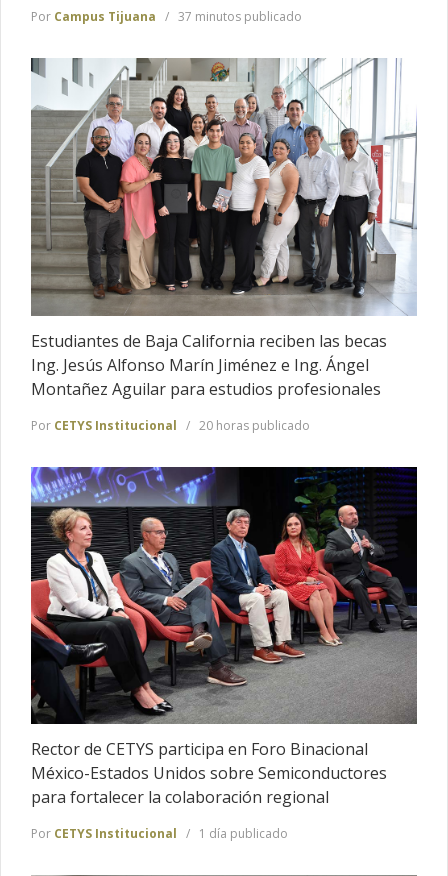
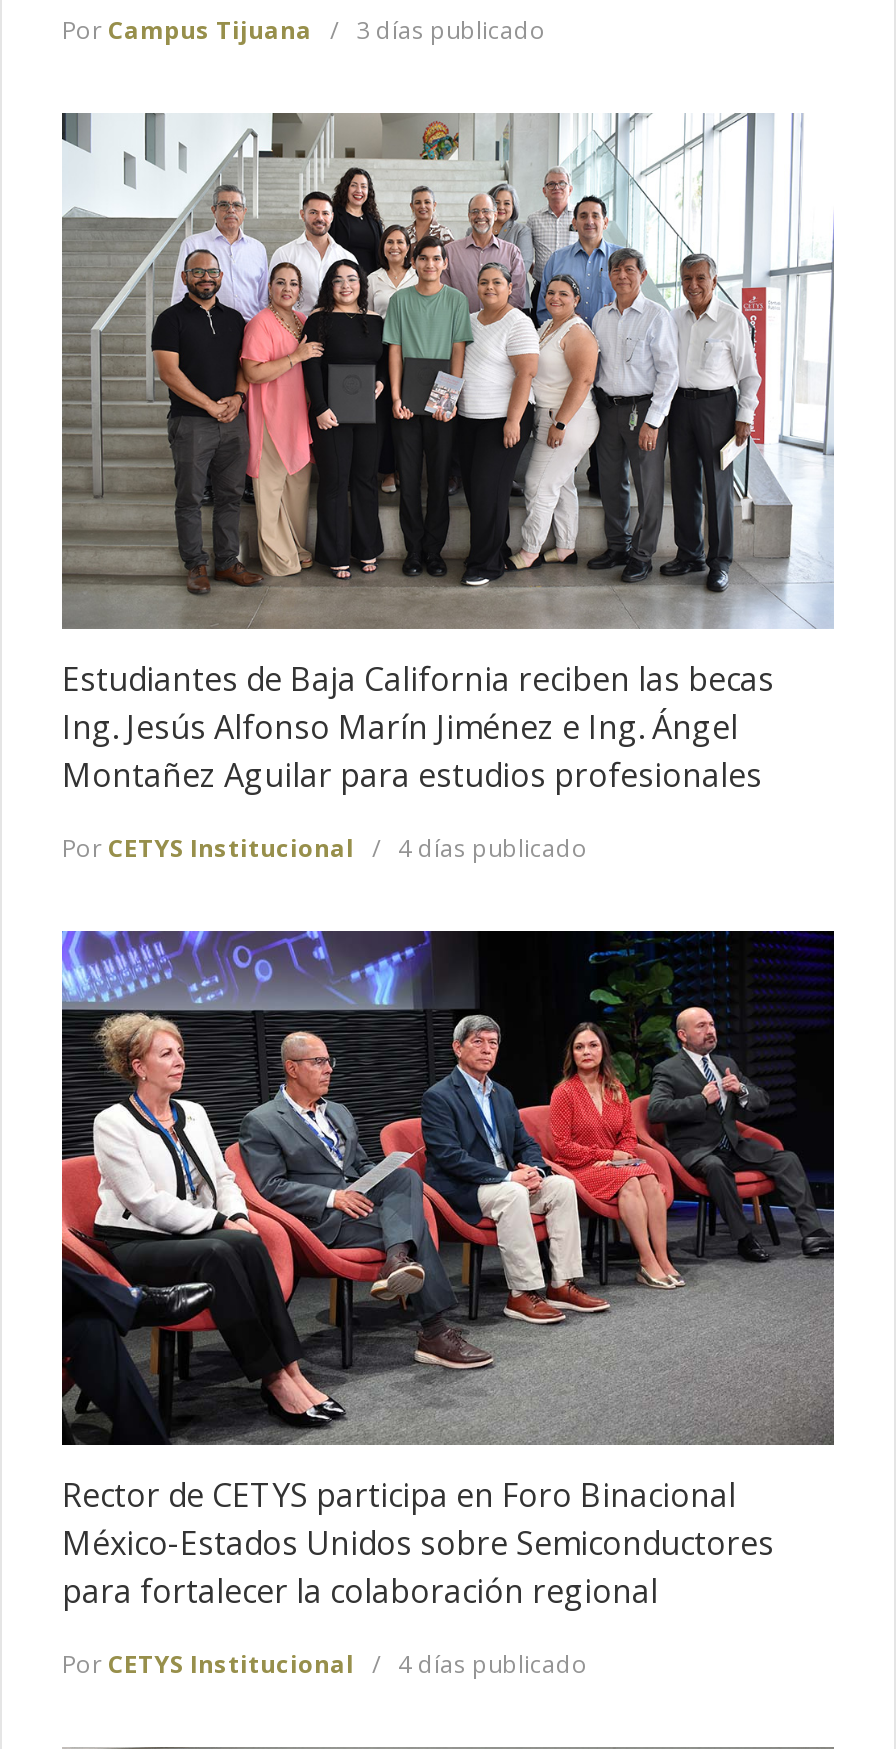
- 37 minutos publicado
+ 3 días publicado

- 20 horas publicado
+ 4 días publicado

- 1 día publicado
+ 4 días publicado
